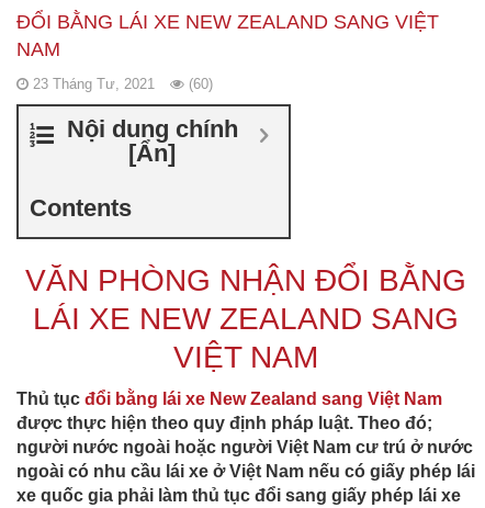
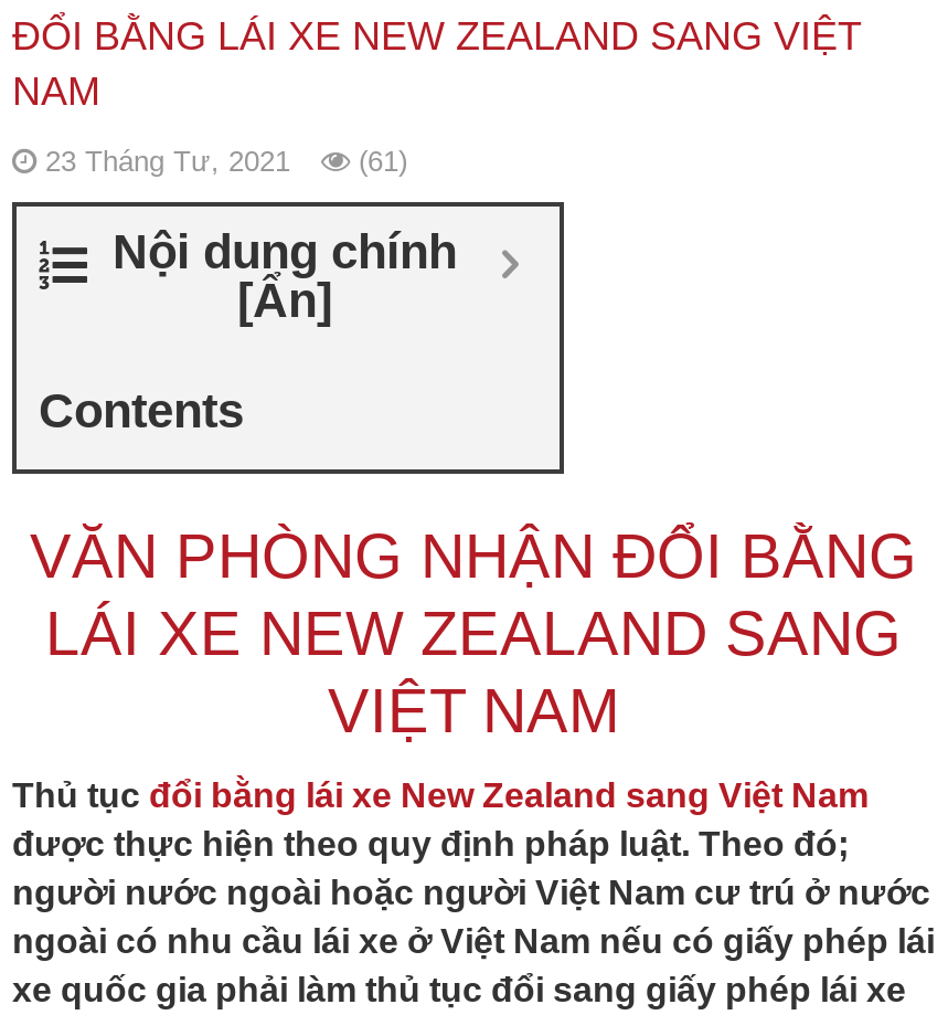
- (60)
+ (61)
